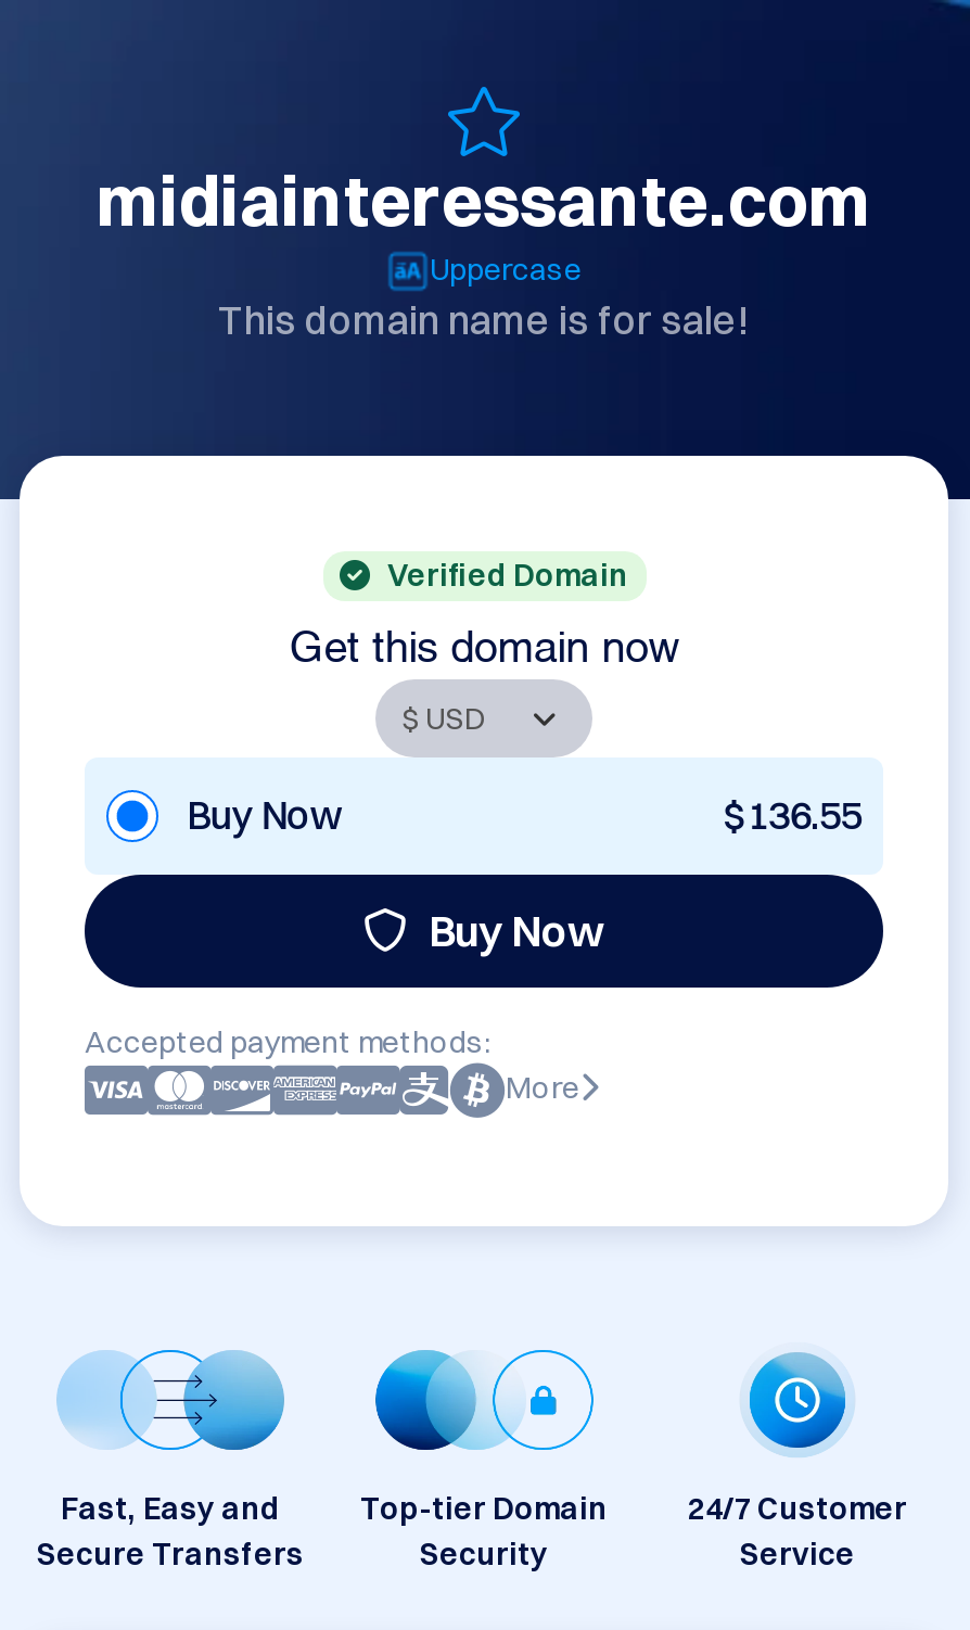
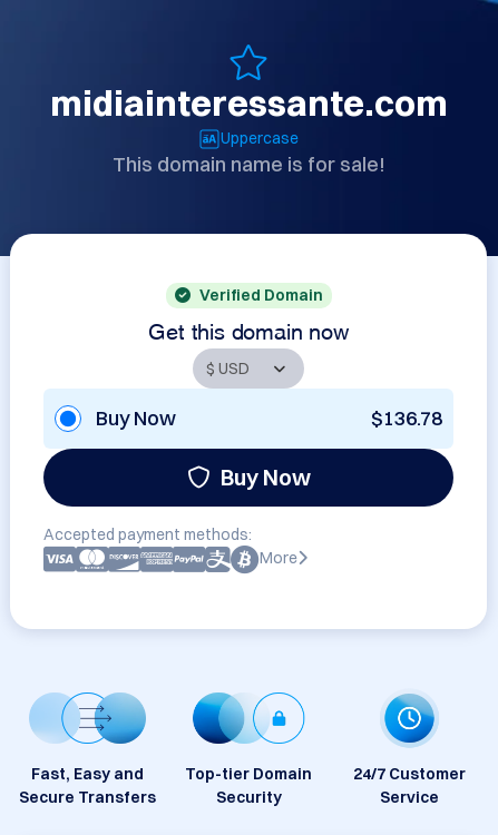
- $136.55
+ $136.78
